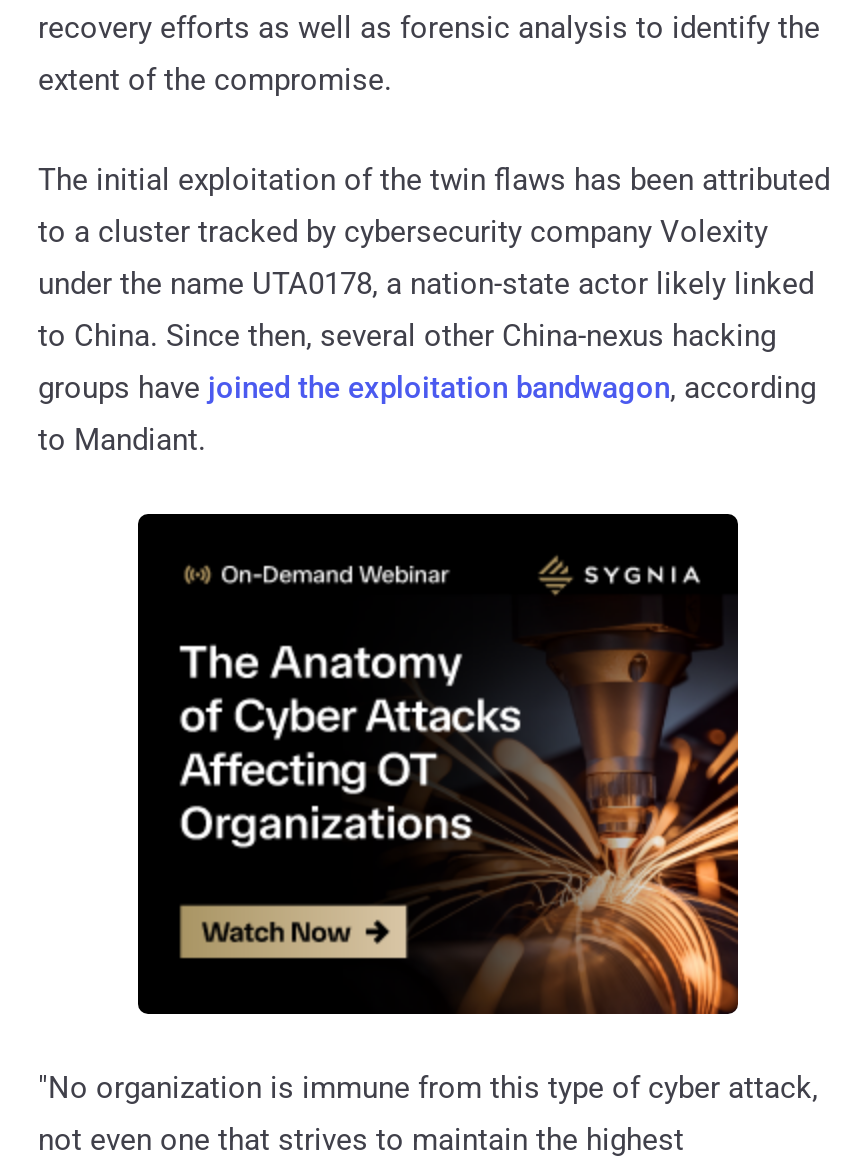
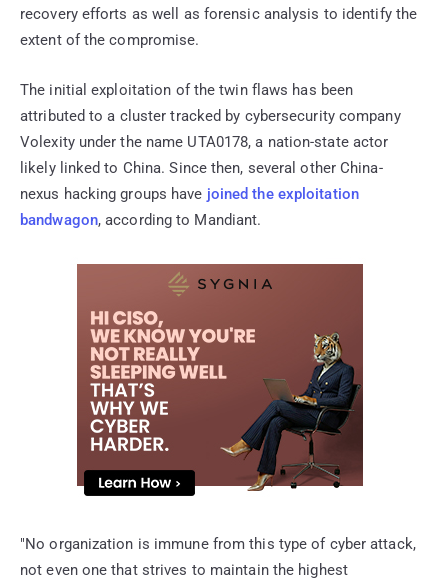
- [image]
+ [image]
